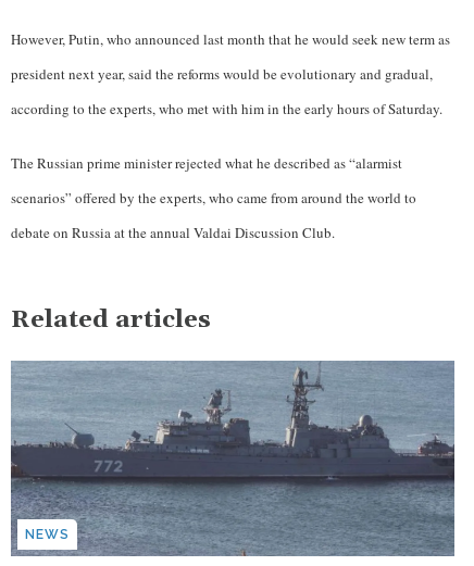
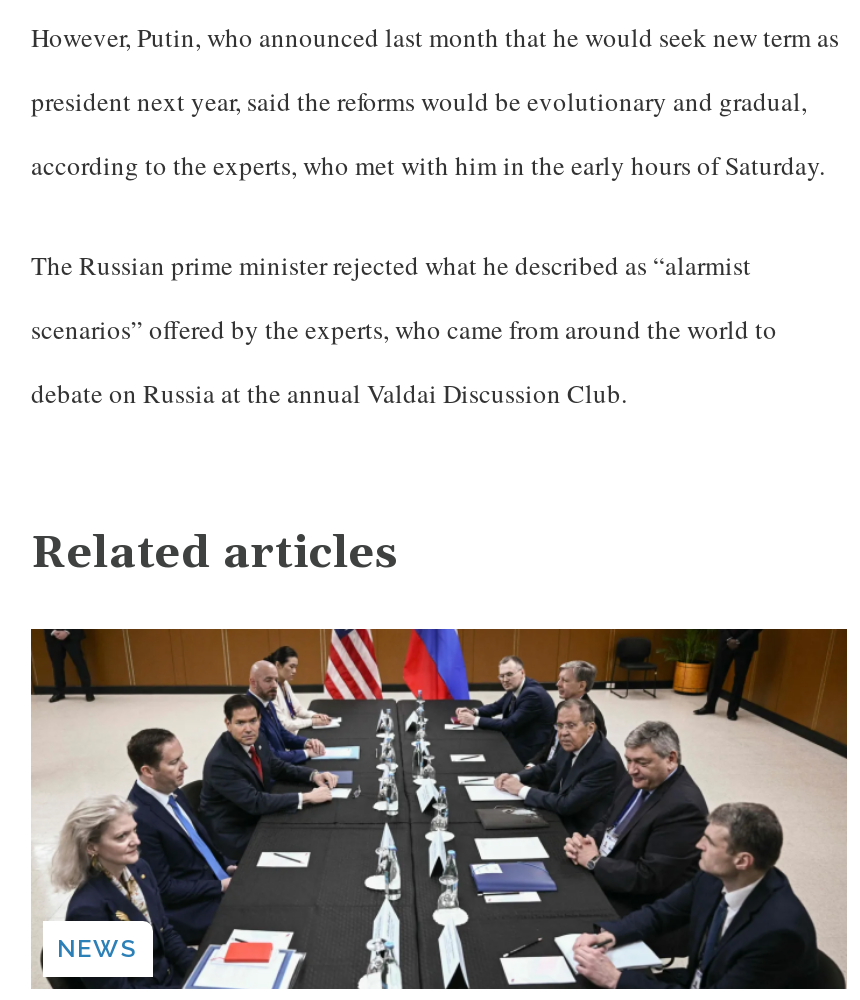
- [image]
+ [image]
